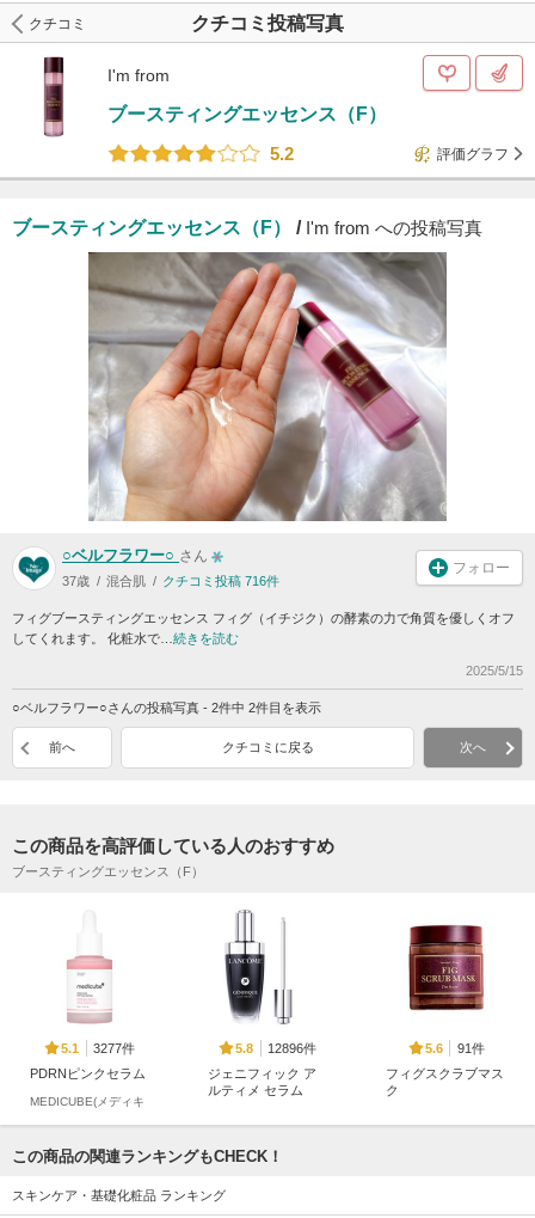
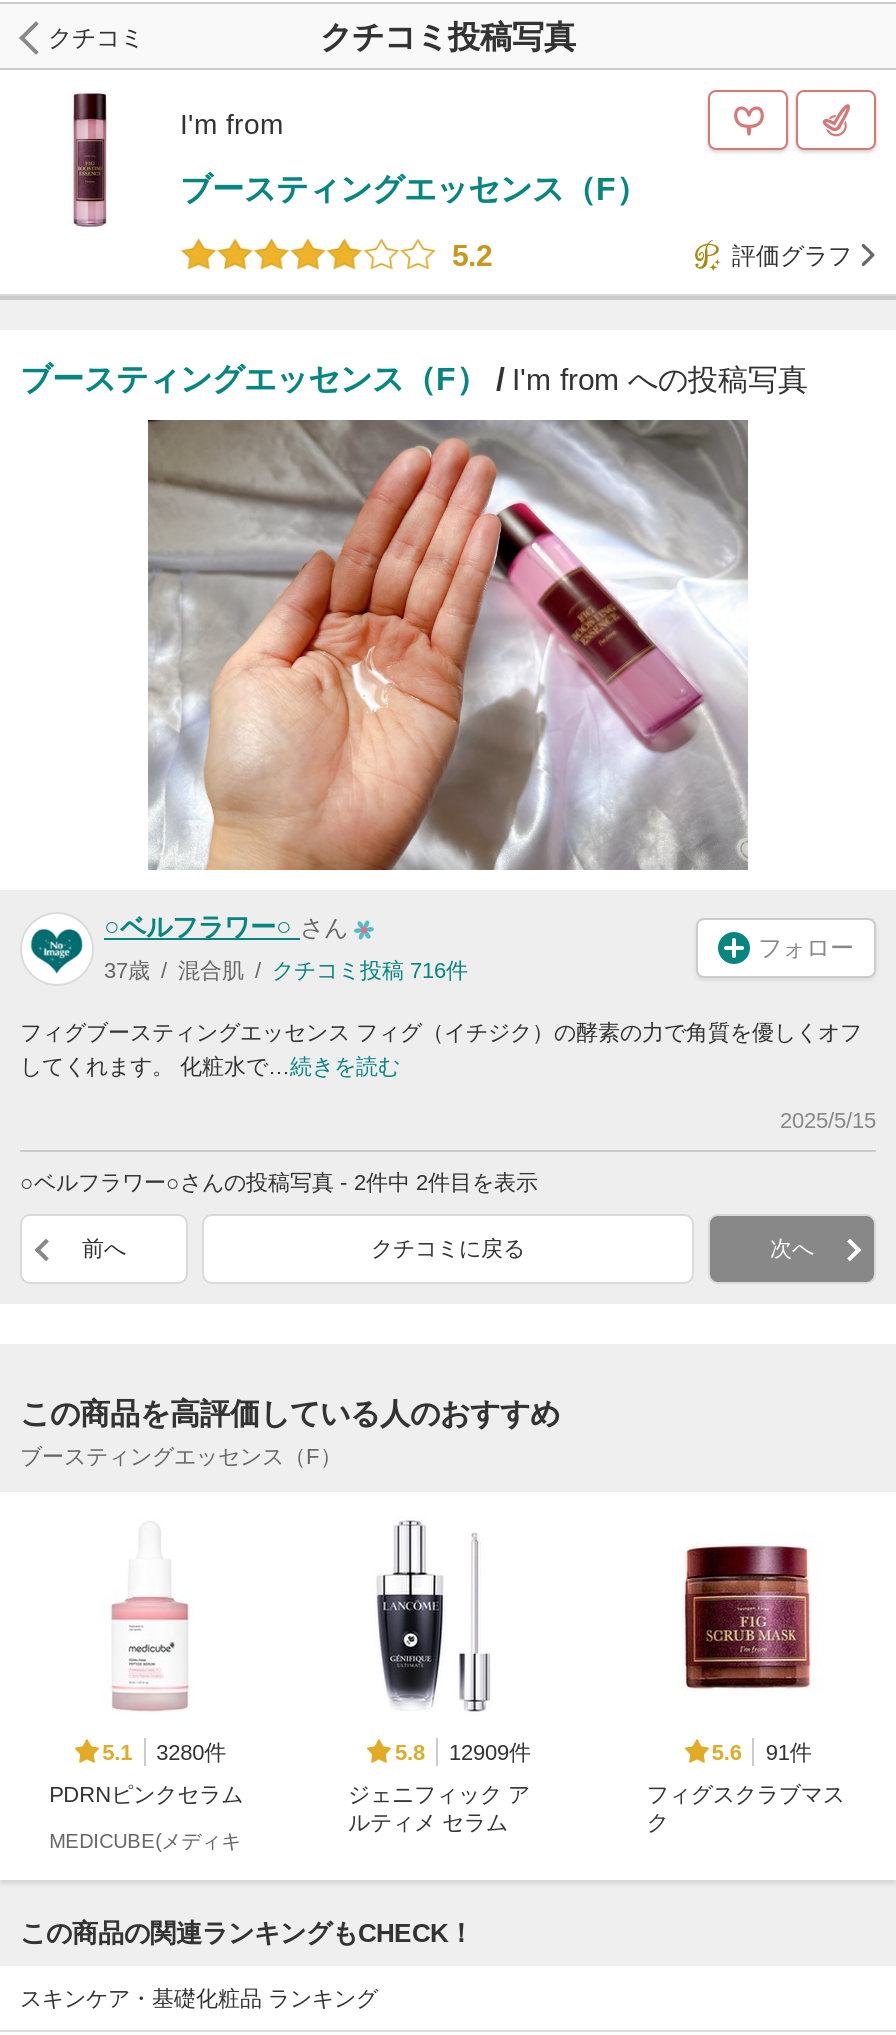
- 5.1 3277件
+ 5.1 3280件

- 5.8 12896件
+ 5.8 12909件
